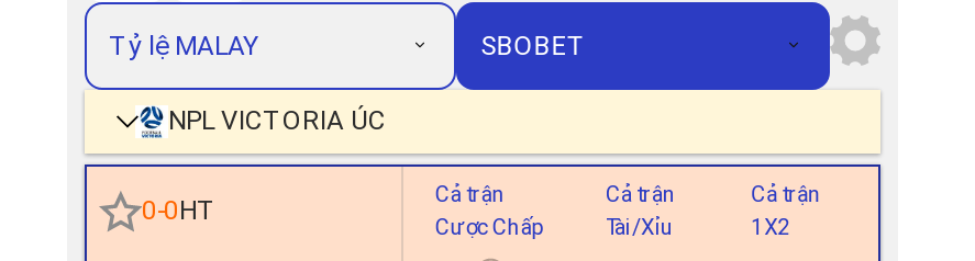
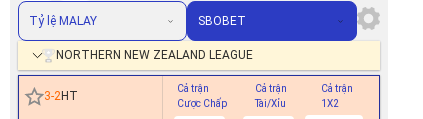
- NPL VICTORIA ÚC
+ NORTHERN NEW ZEALAND LEAGUE

- 0-0HT
+ 3-2HT
